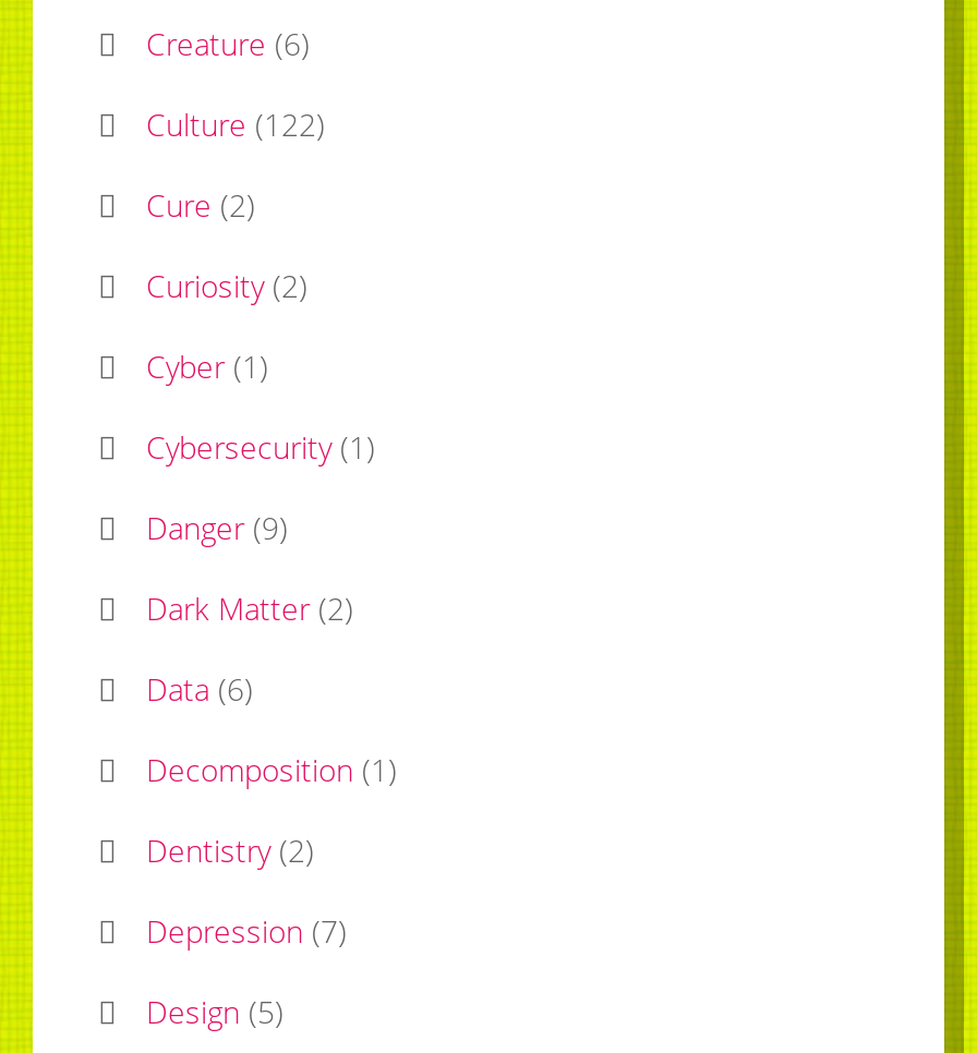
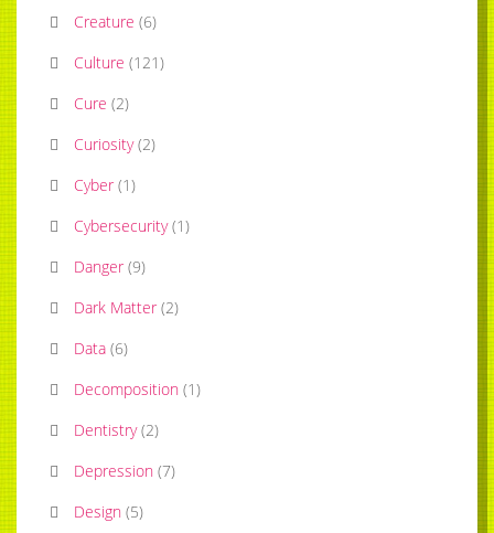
- Culture (122)
+ Culture (121)
